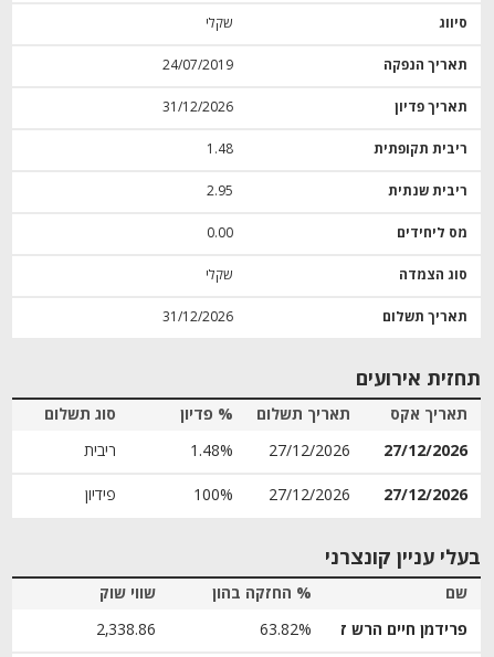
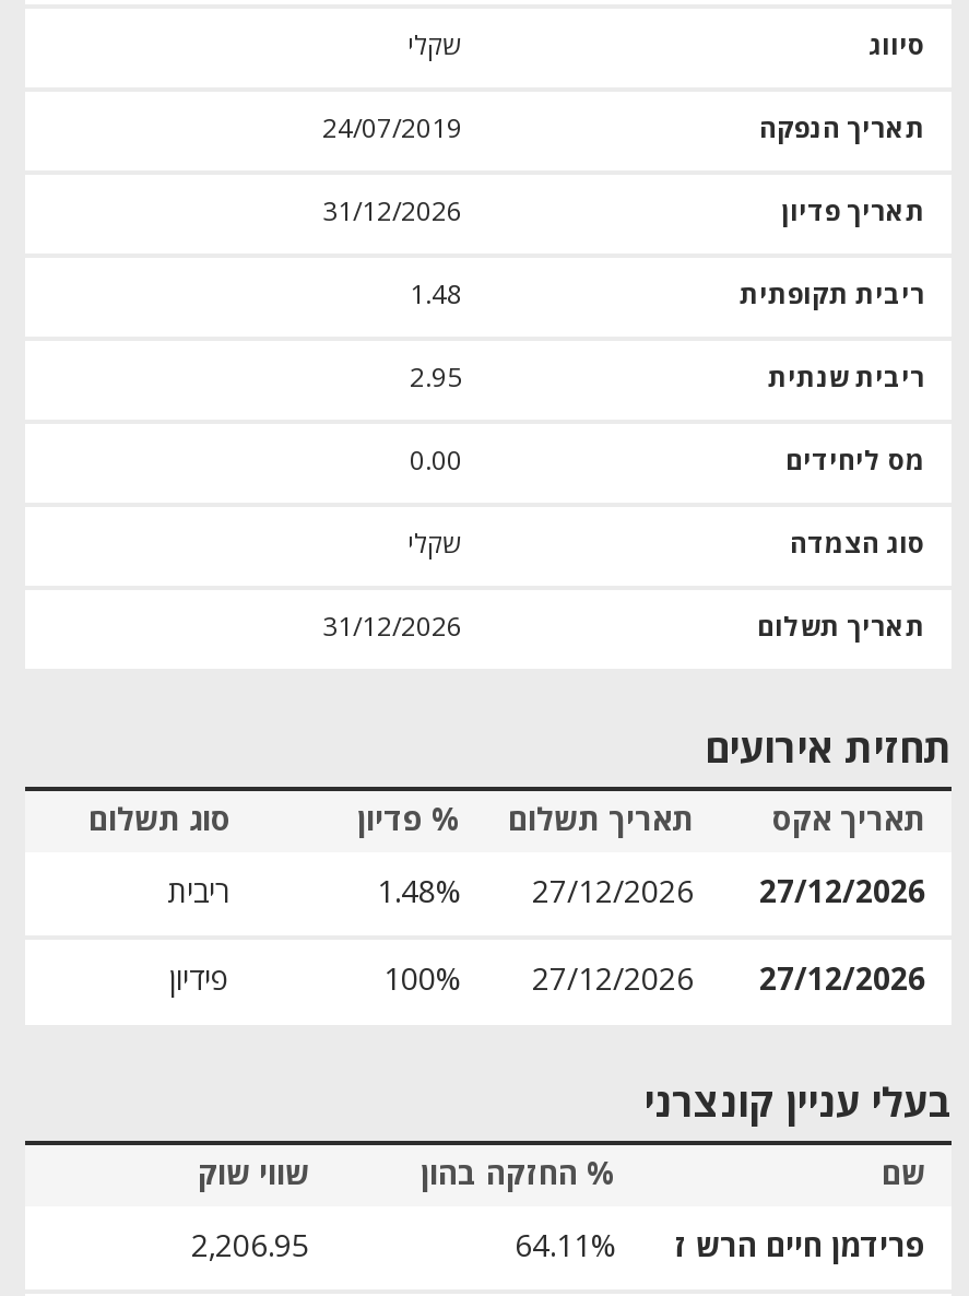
- 2,338.86
+ 2,206.95

- פרידמן חיים הרש ז 63.82%
+ פרידמן חיים הרש ז 64.11%
